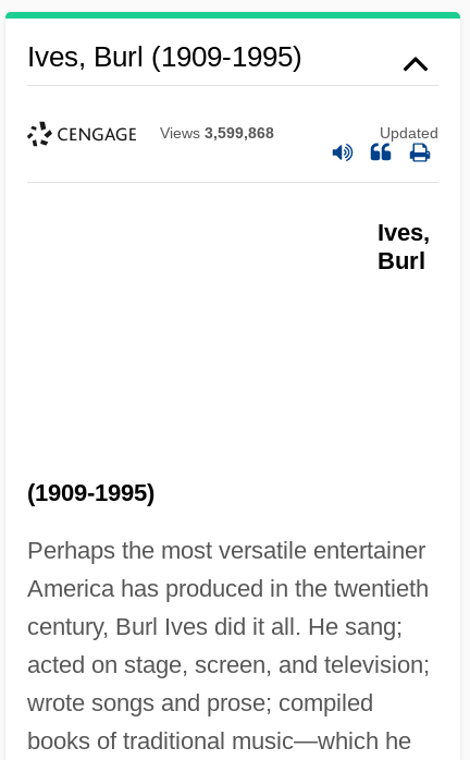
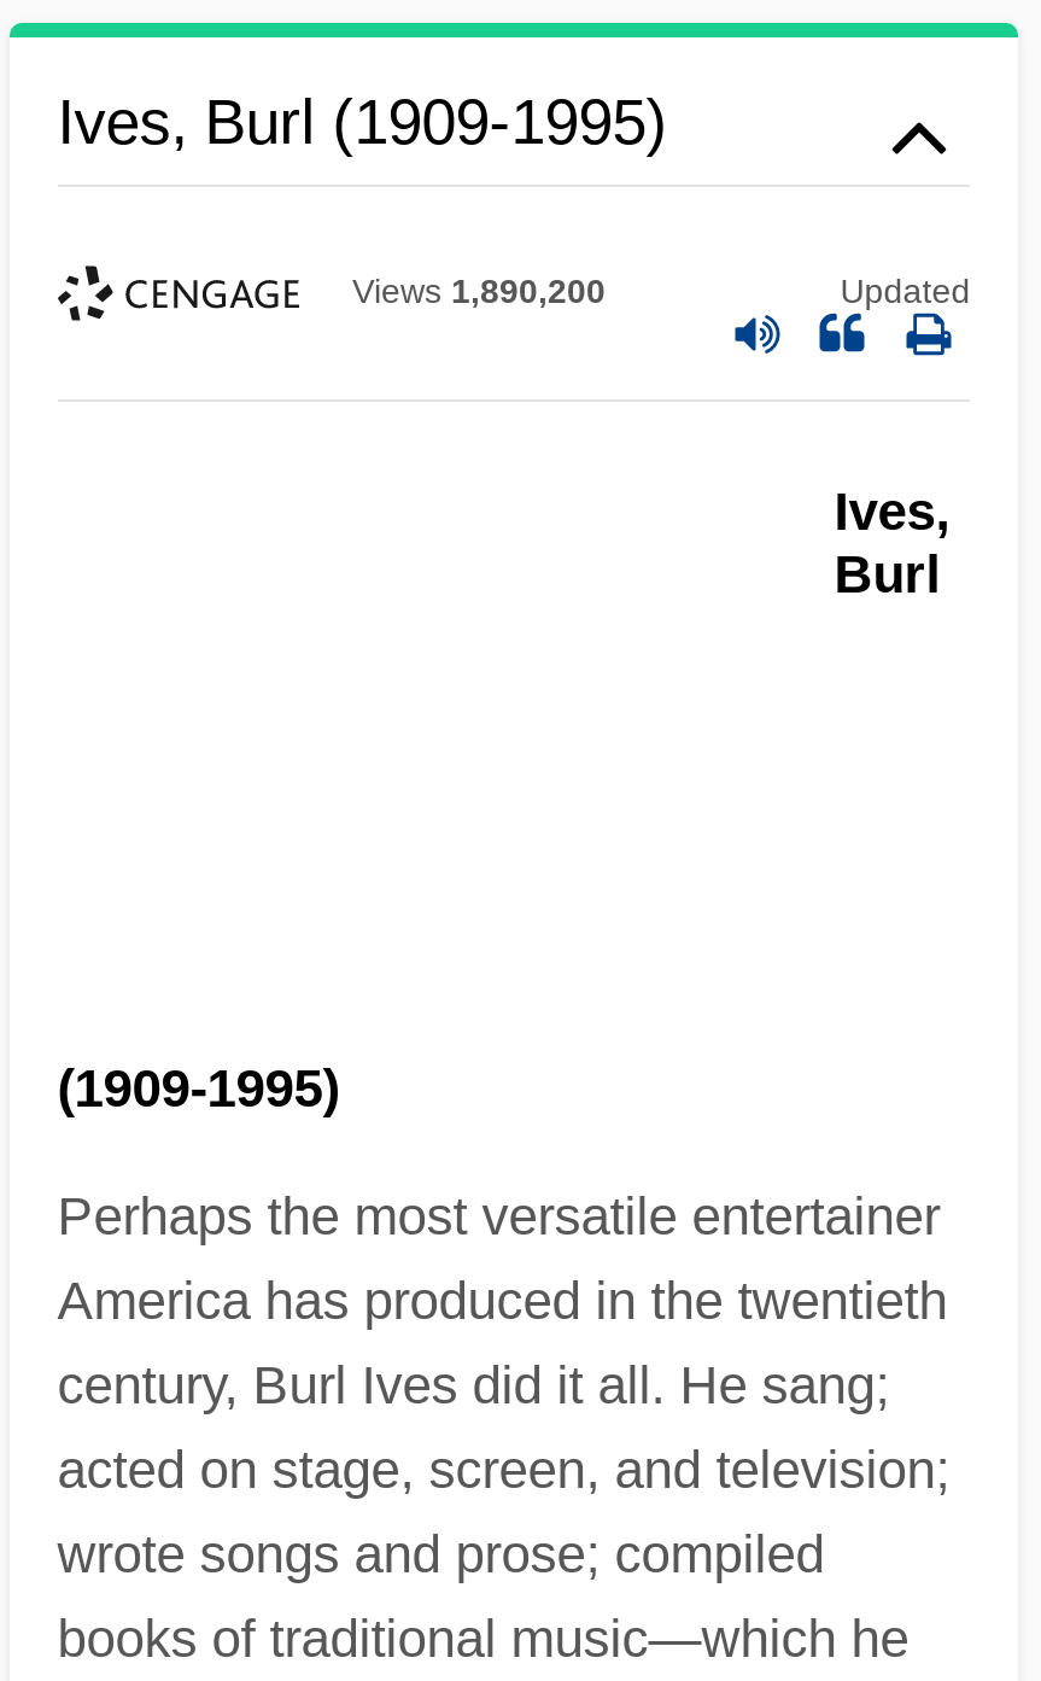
- Views 3,599,868
+ Views 1,890,200
